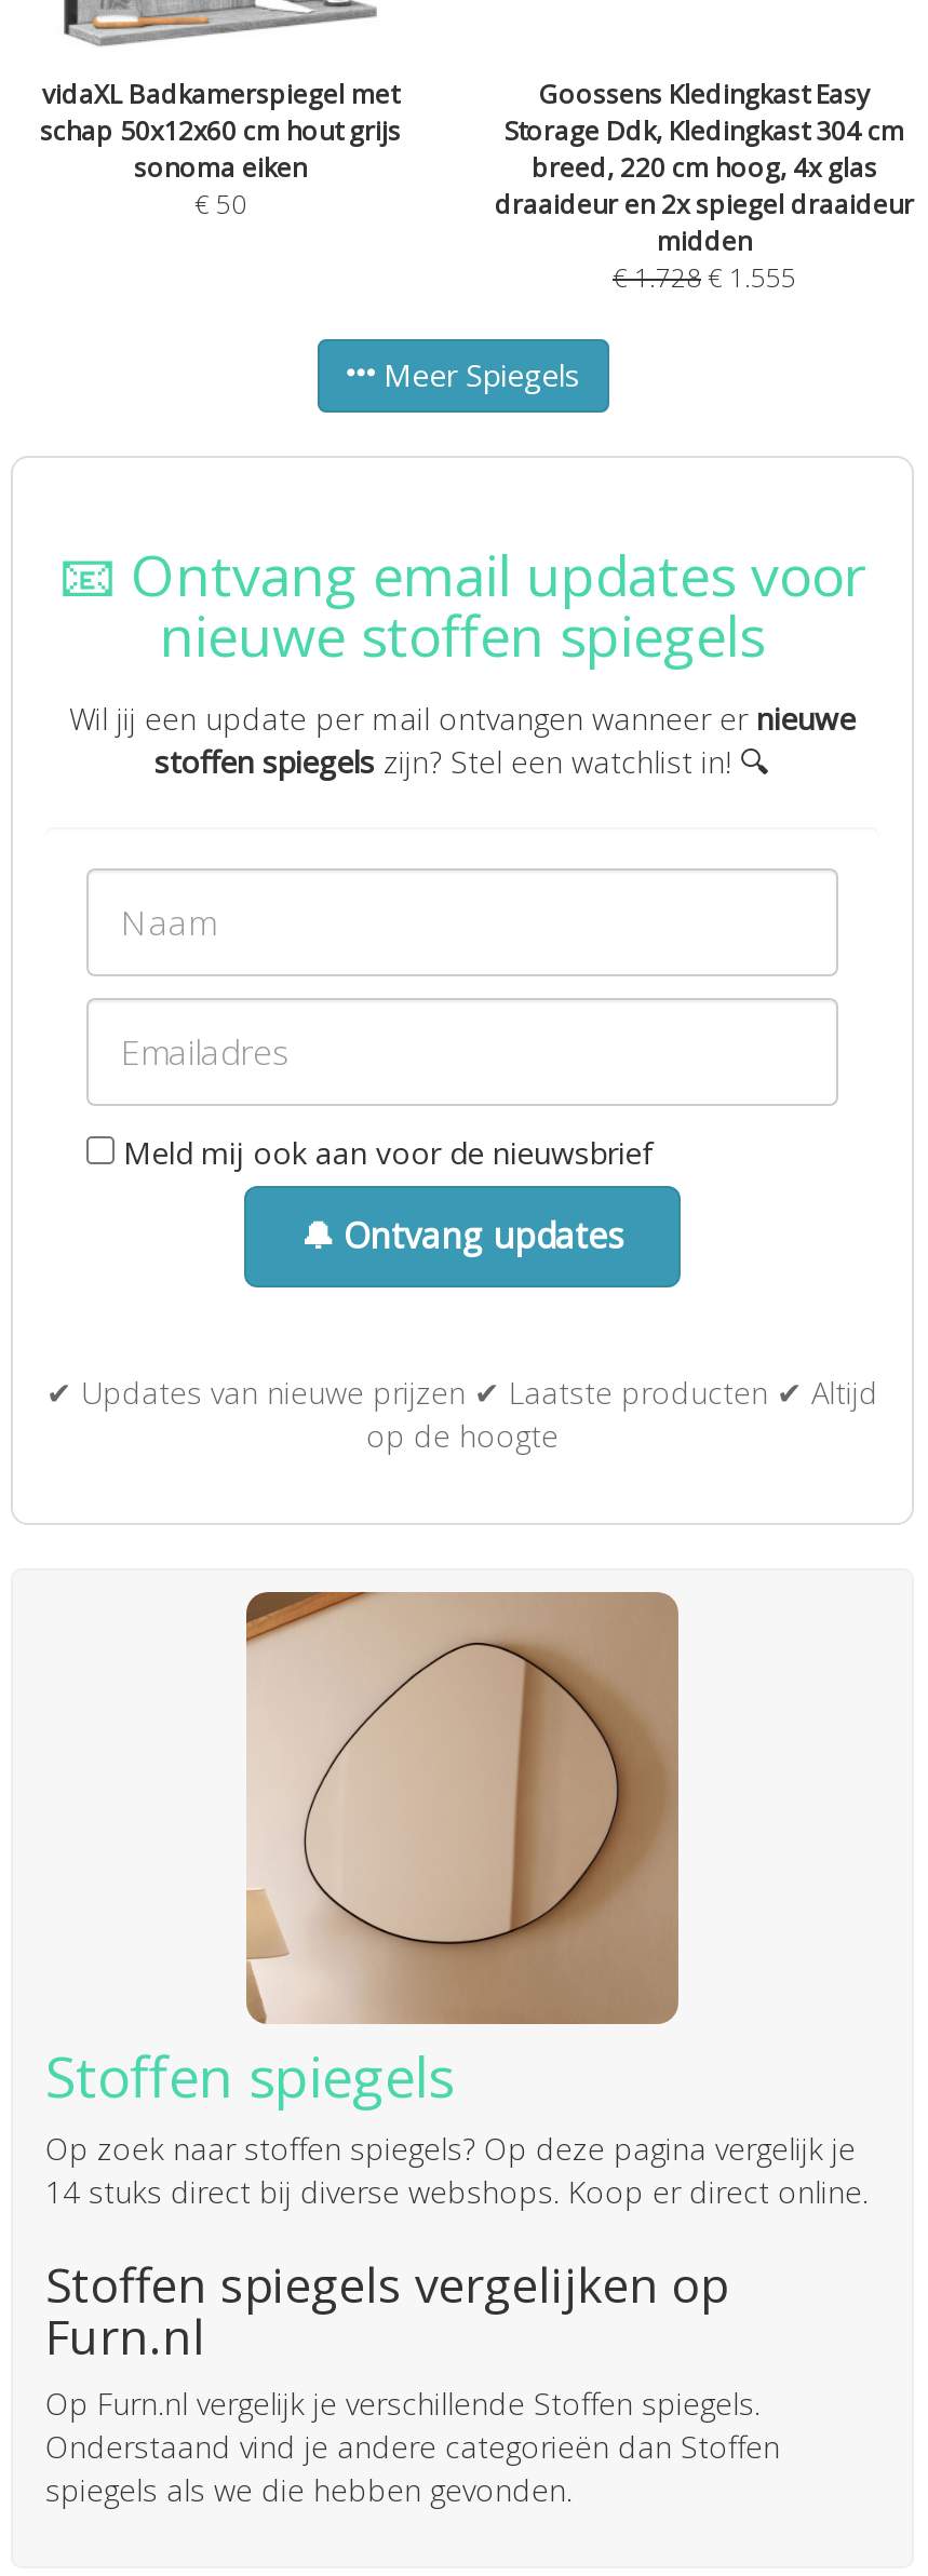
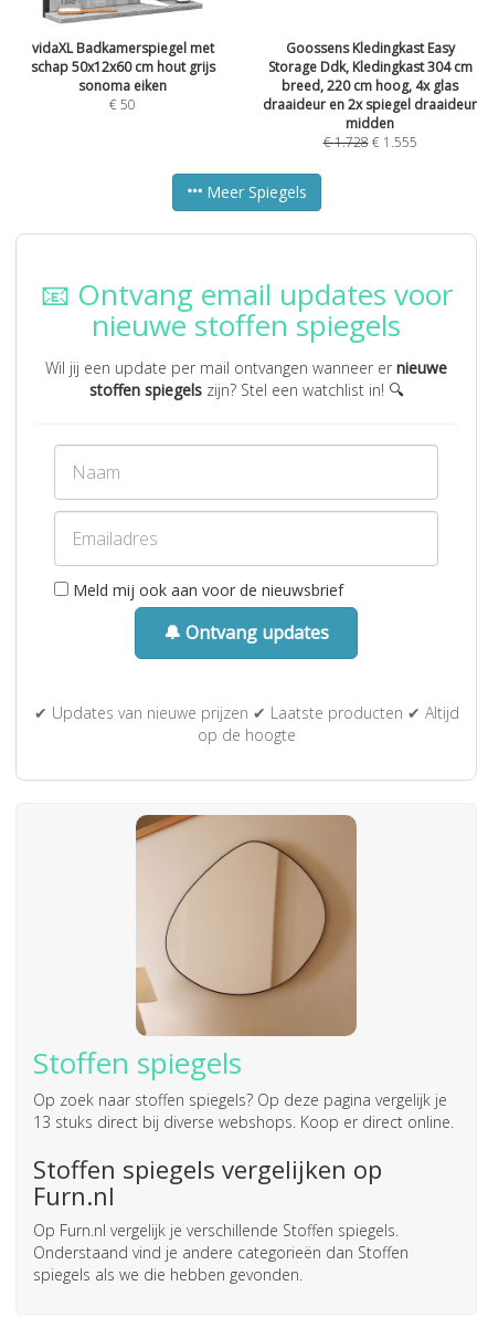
- 14 stuks direct bij diverse webshops. Koop er direct online.
+ 13 stuks direct bij diverse webshops. Koop er direct online.
